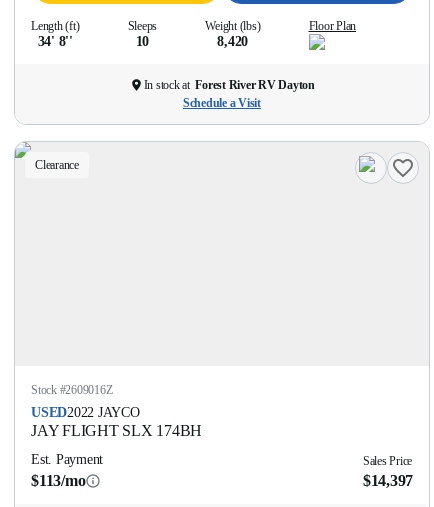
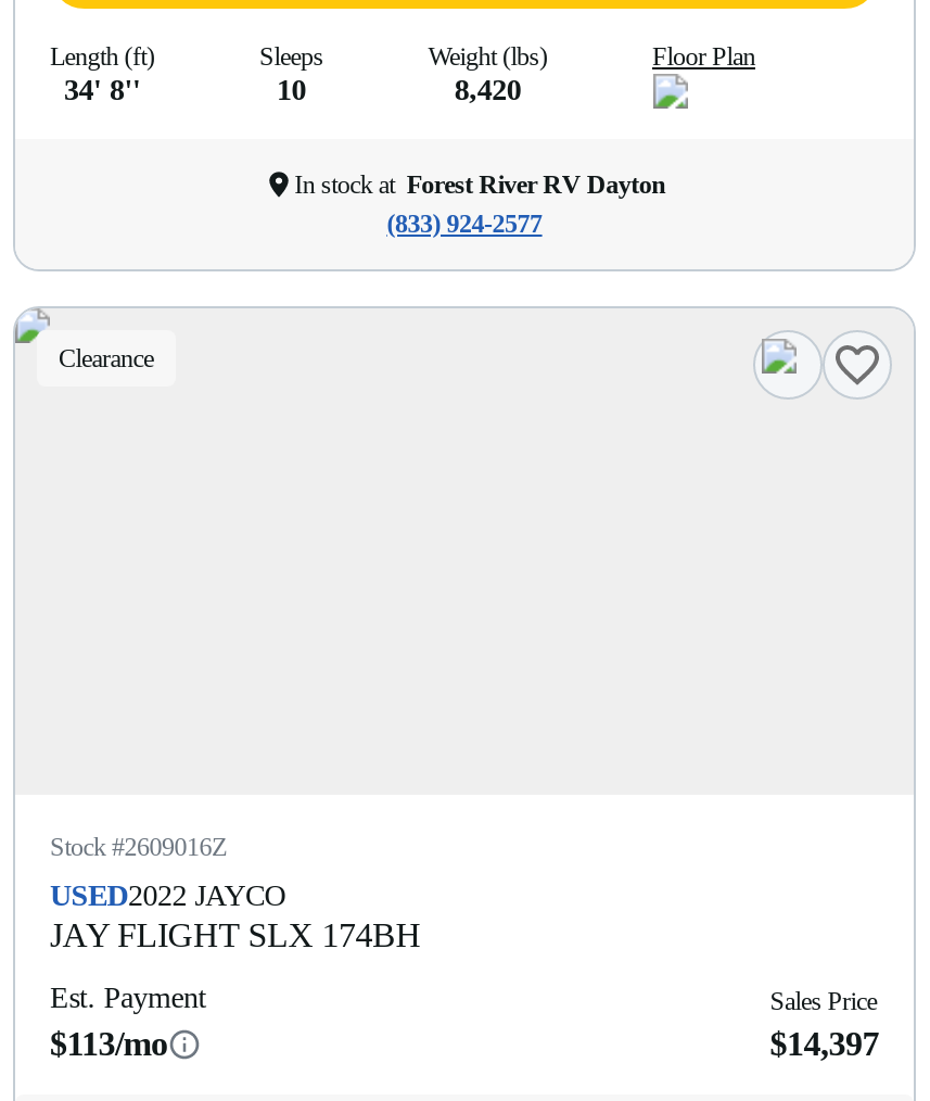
- Schedule a Visit
+ (833) 924-2577
